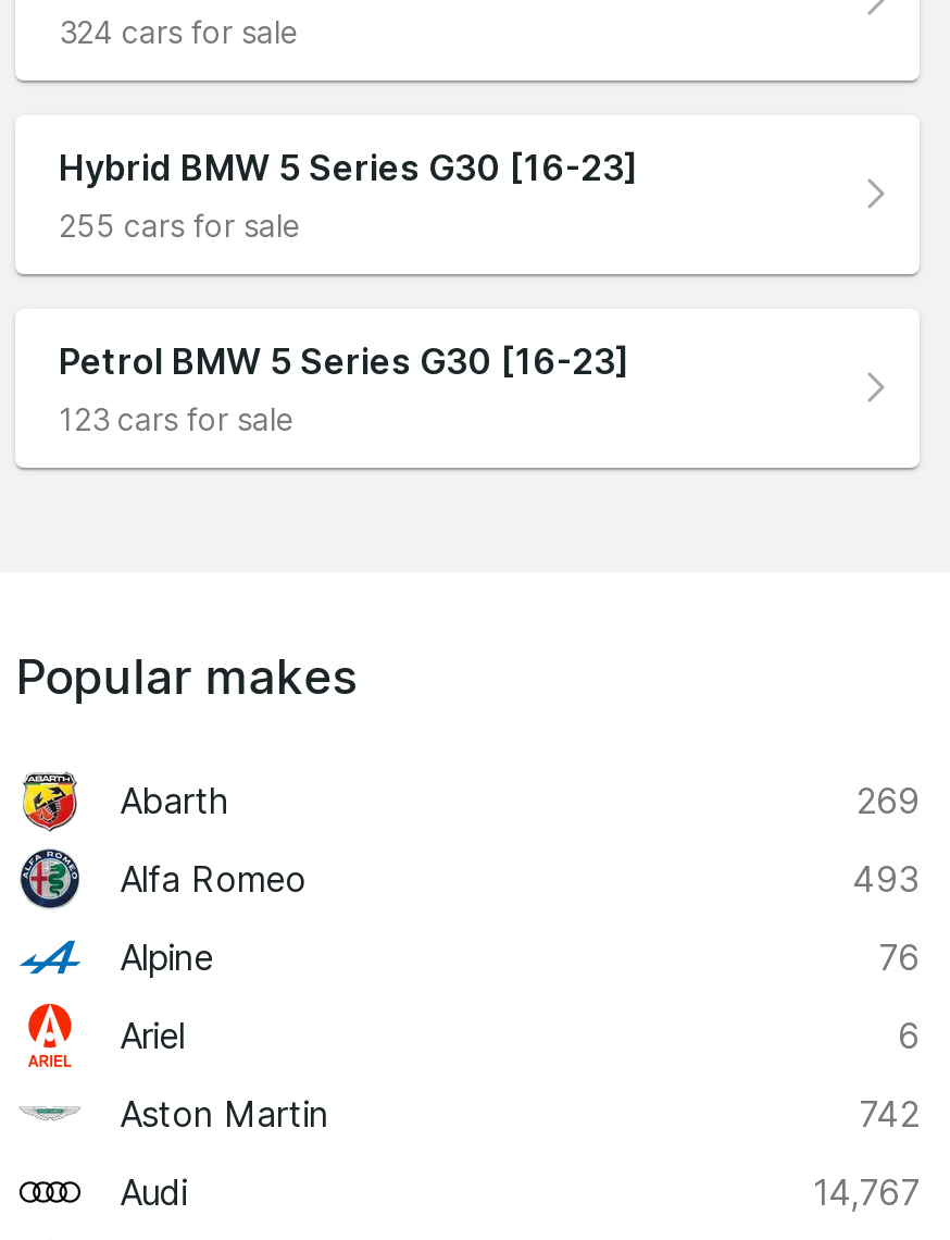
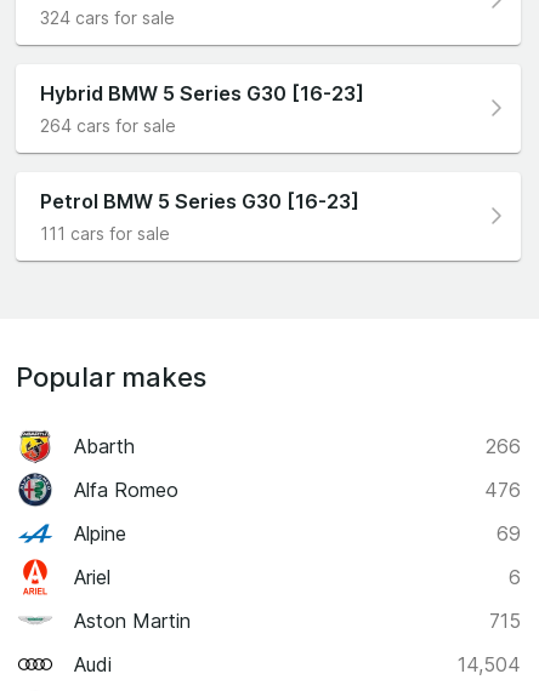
- 255 cars for sale
+ 264 cars for sale

- 123 cars for sale
+ 111 cars for sale

- 269
+ 266

- 493
+ 476

- 76
+ 69

- 742
+ 715

- 14,767
+ 14,504
